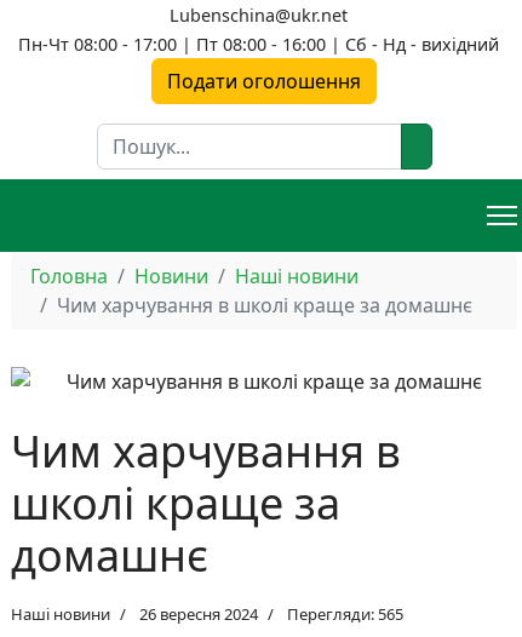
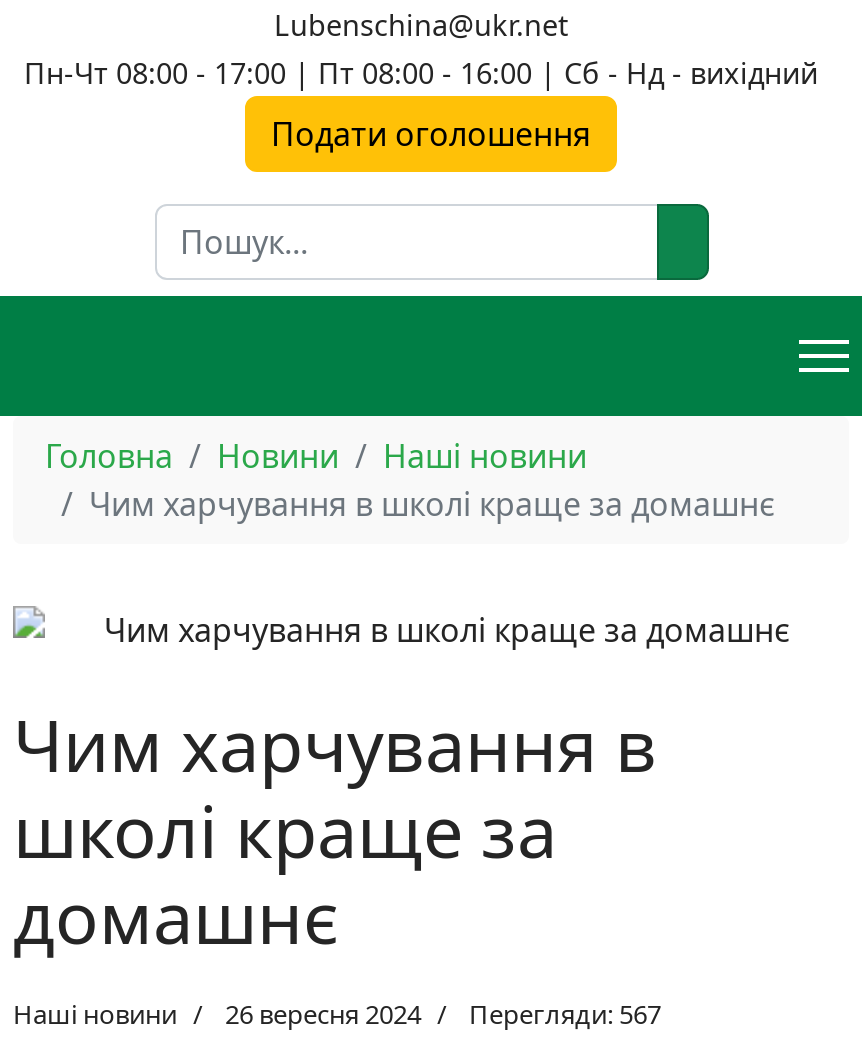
- Наші новини 26 вересня 2024 Перегляди: 565
+ Наші новини 26 вересня 2024 Перегляди: 567
